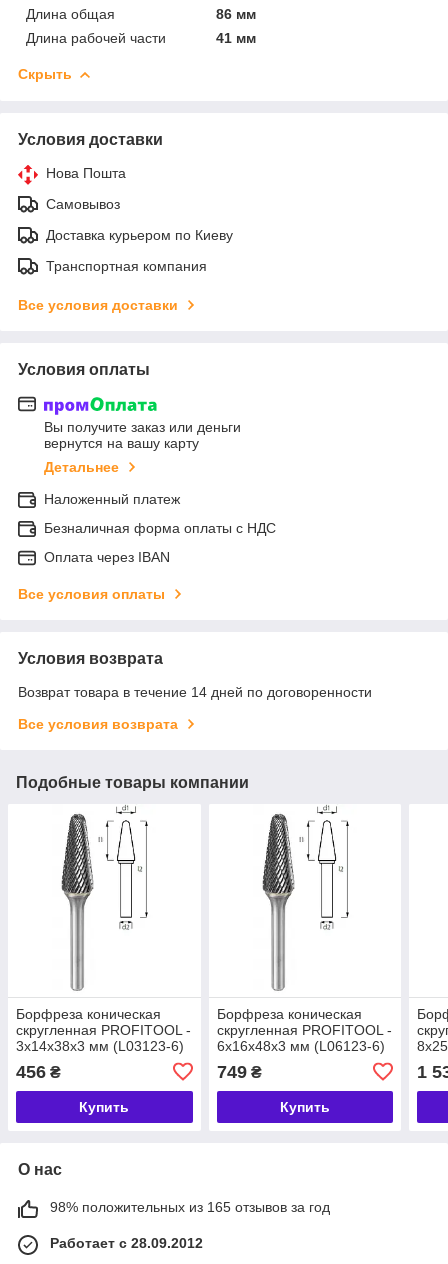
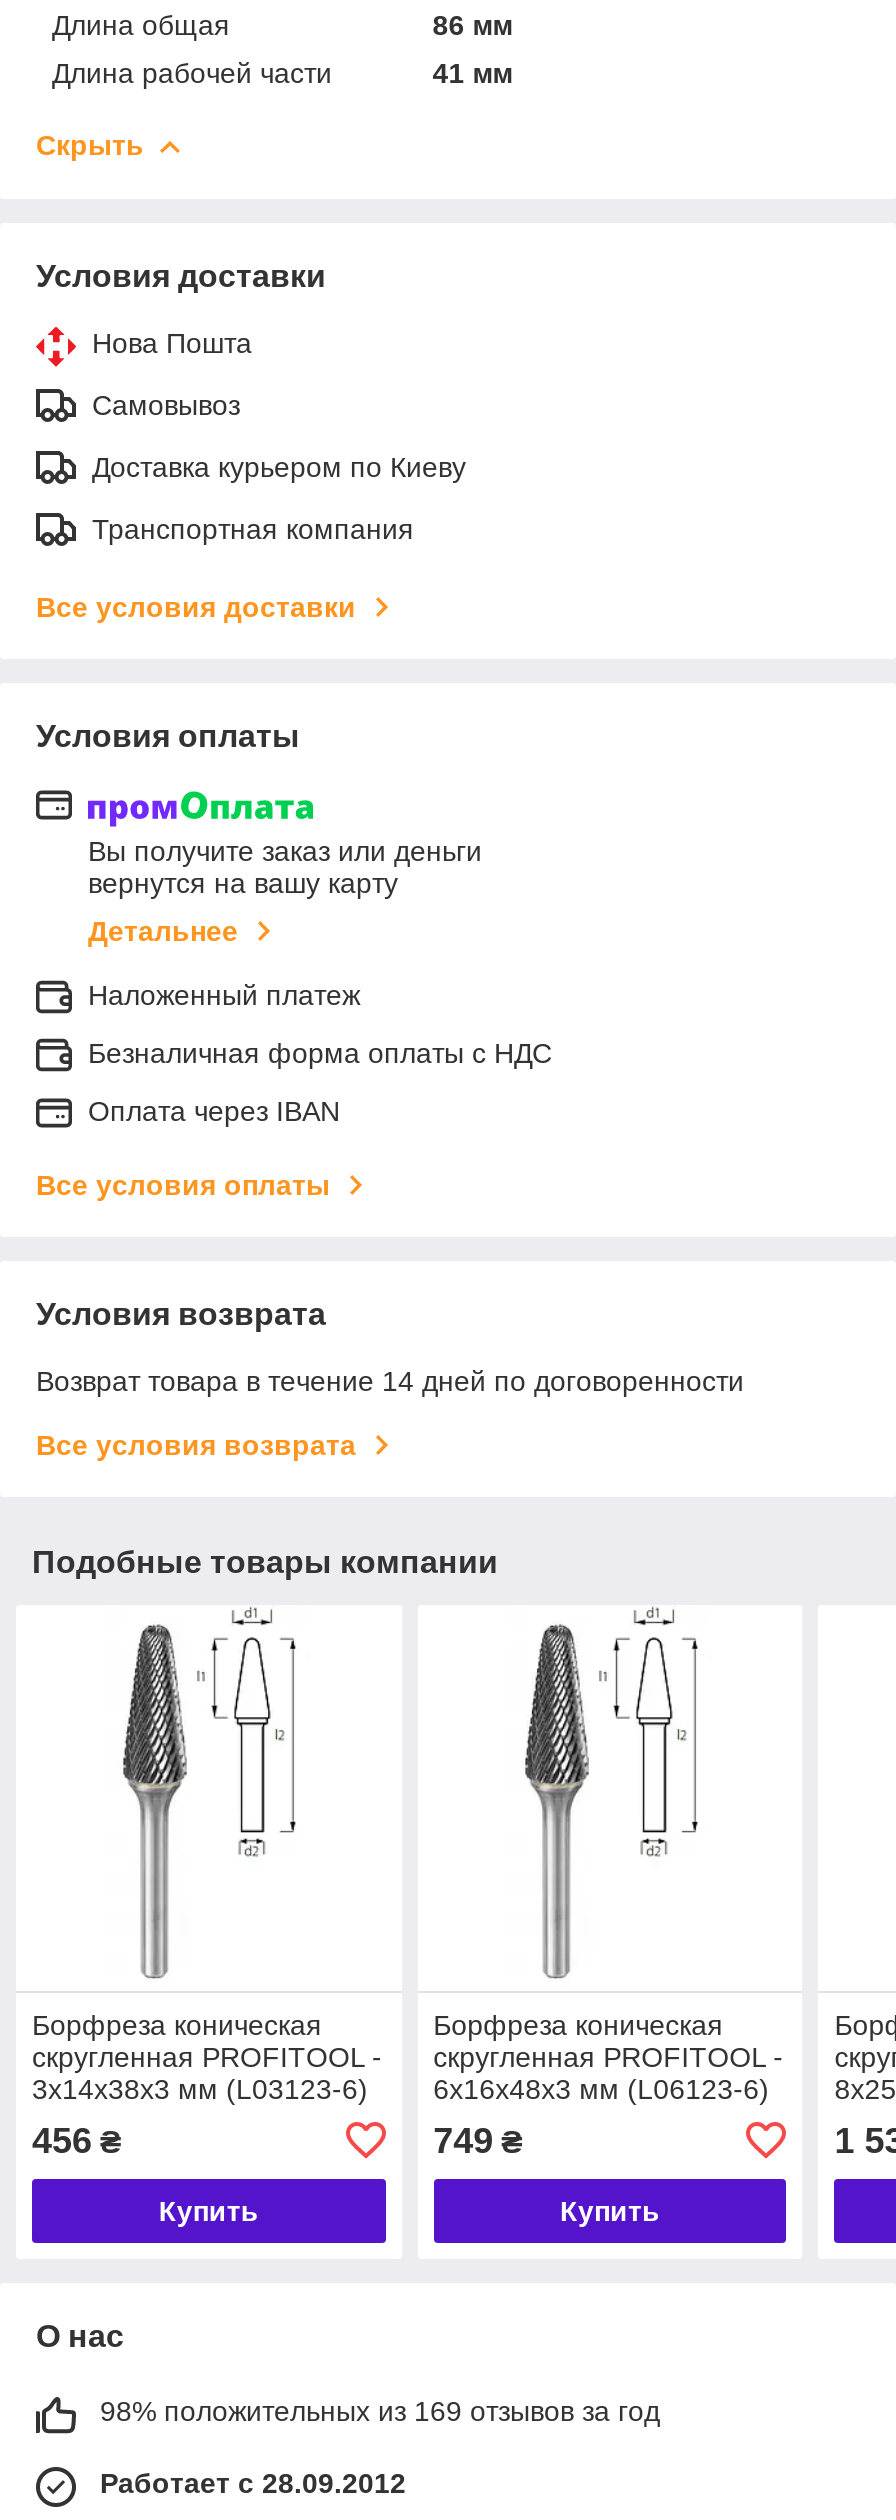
- 98% положительных из 165 отзывов за год
+ 98% положительных из 169 отзывов за год
